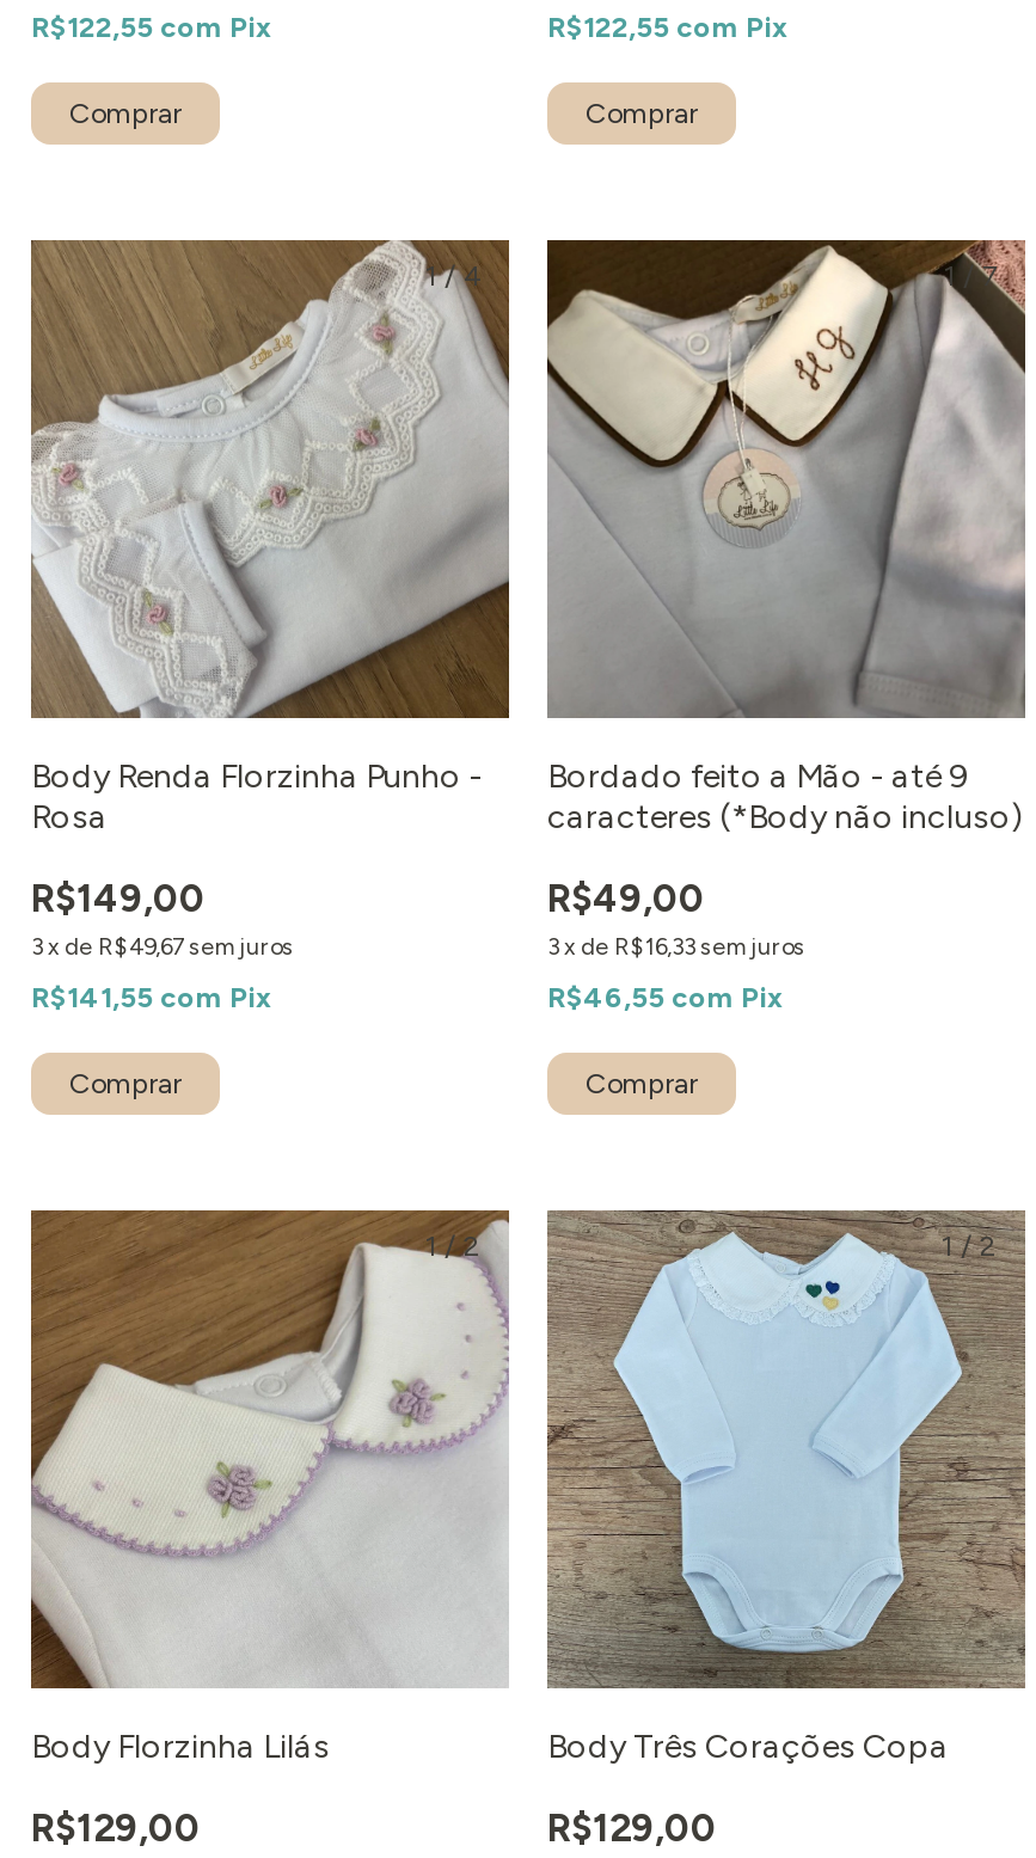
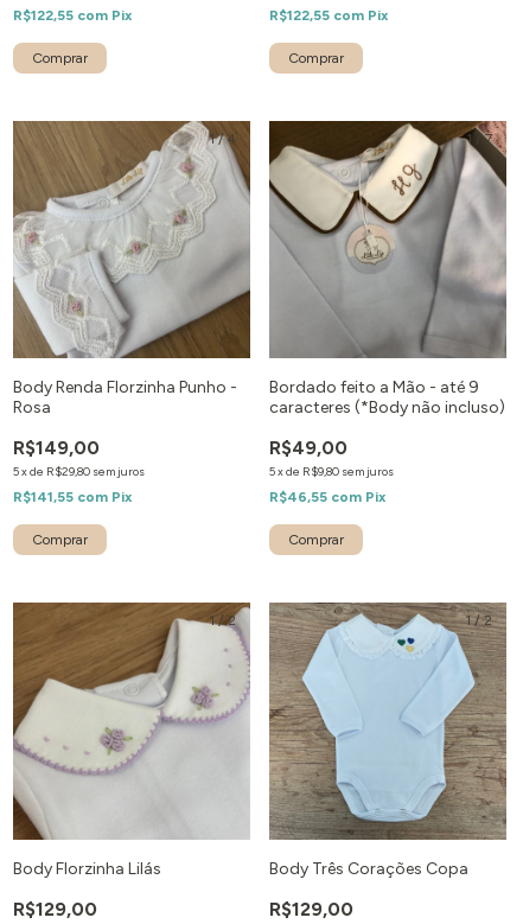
- 3 x de R$49,67 sem juros
+ 5 x de R$29,80 sem juros

- 3 x de R$16,33 sem juros
+ 5 x de R$9,80 sem juros
